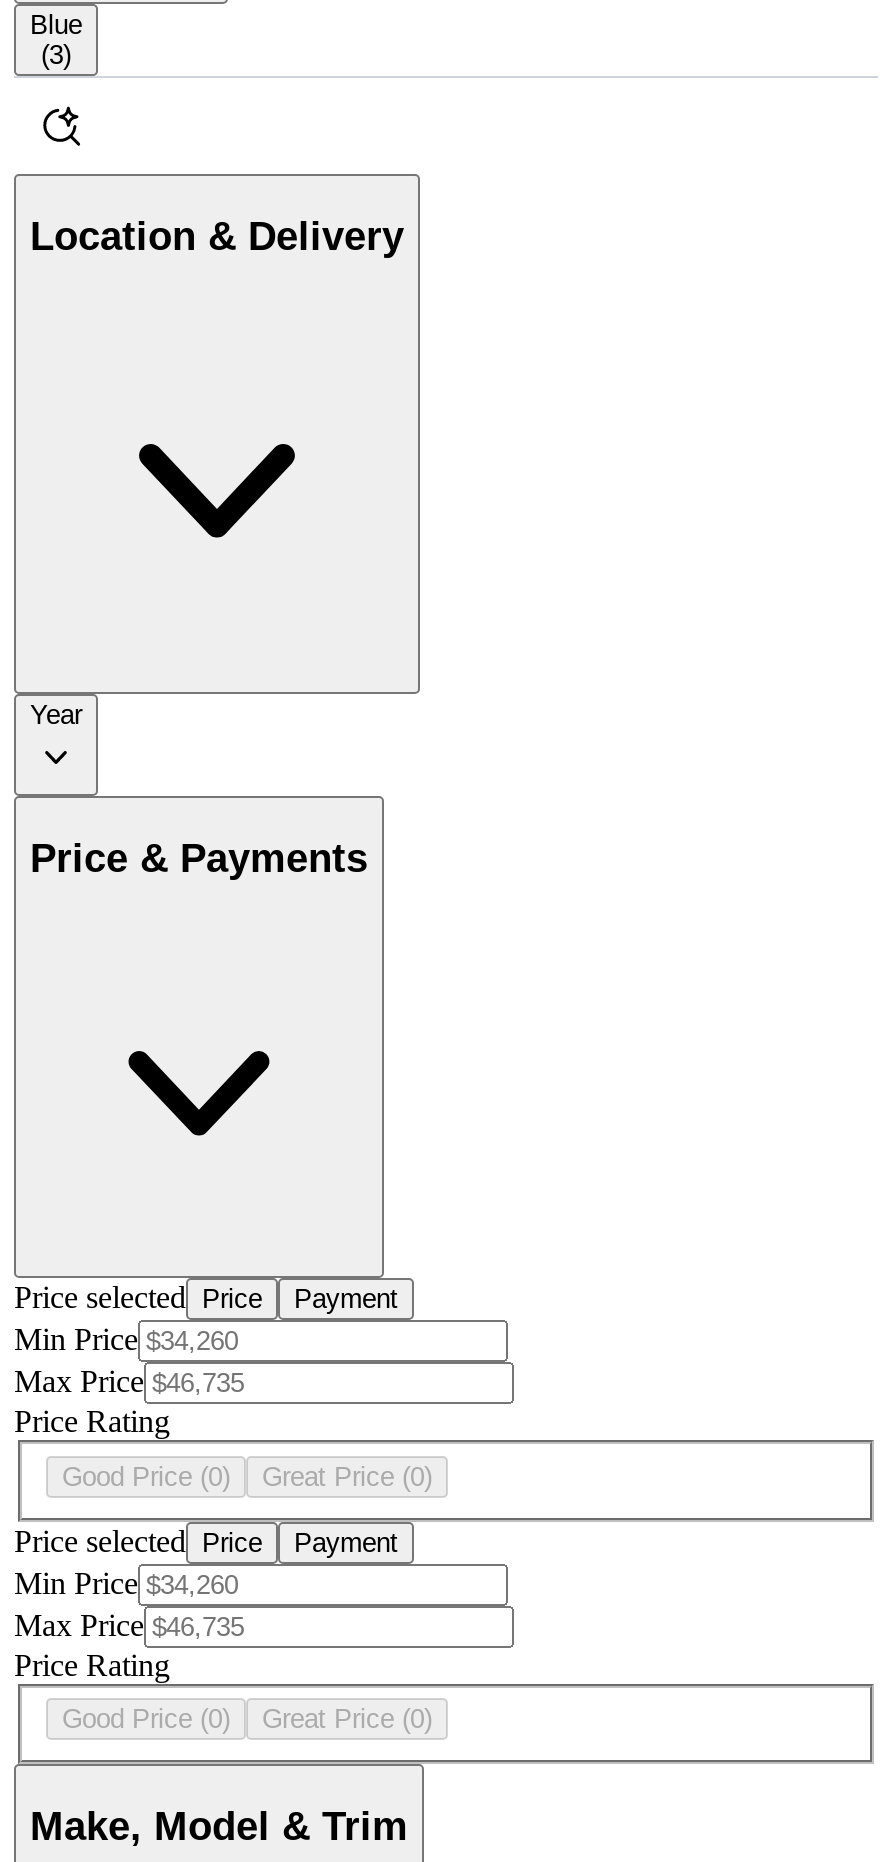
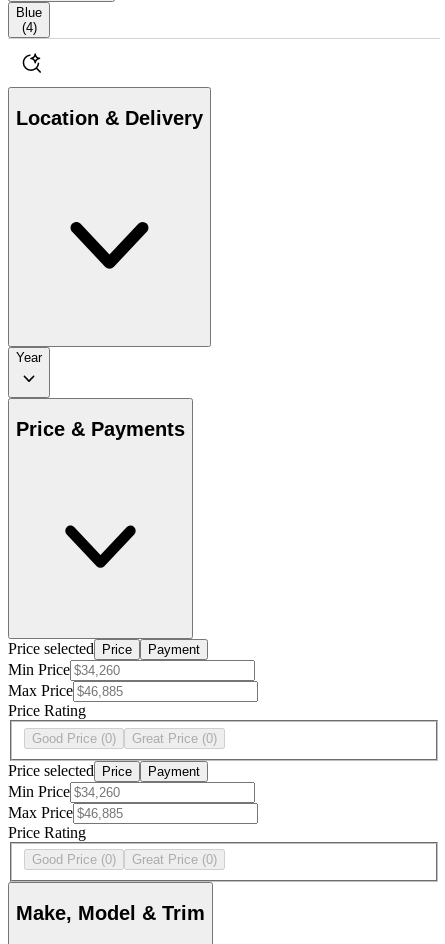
- (3)
+ (4)
